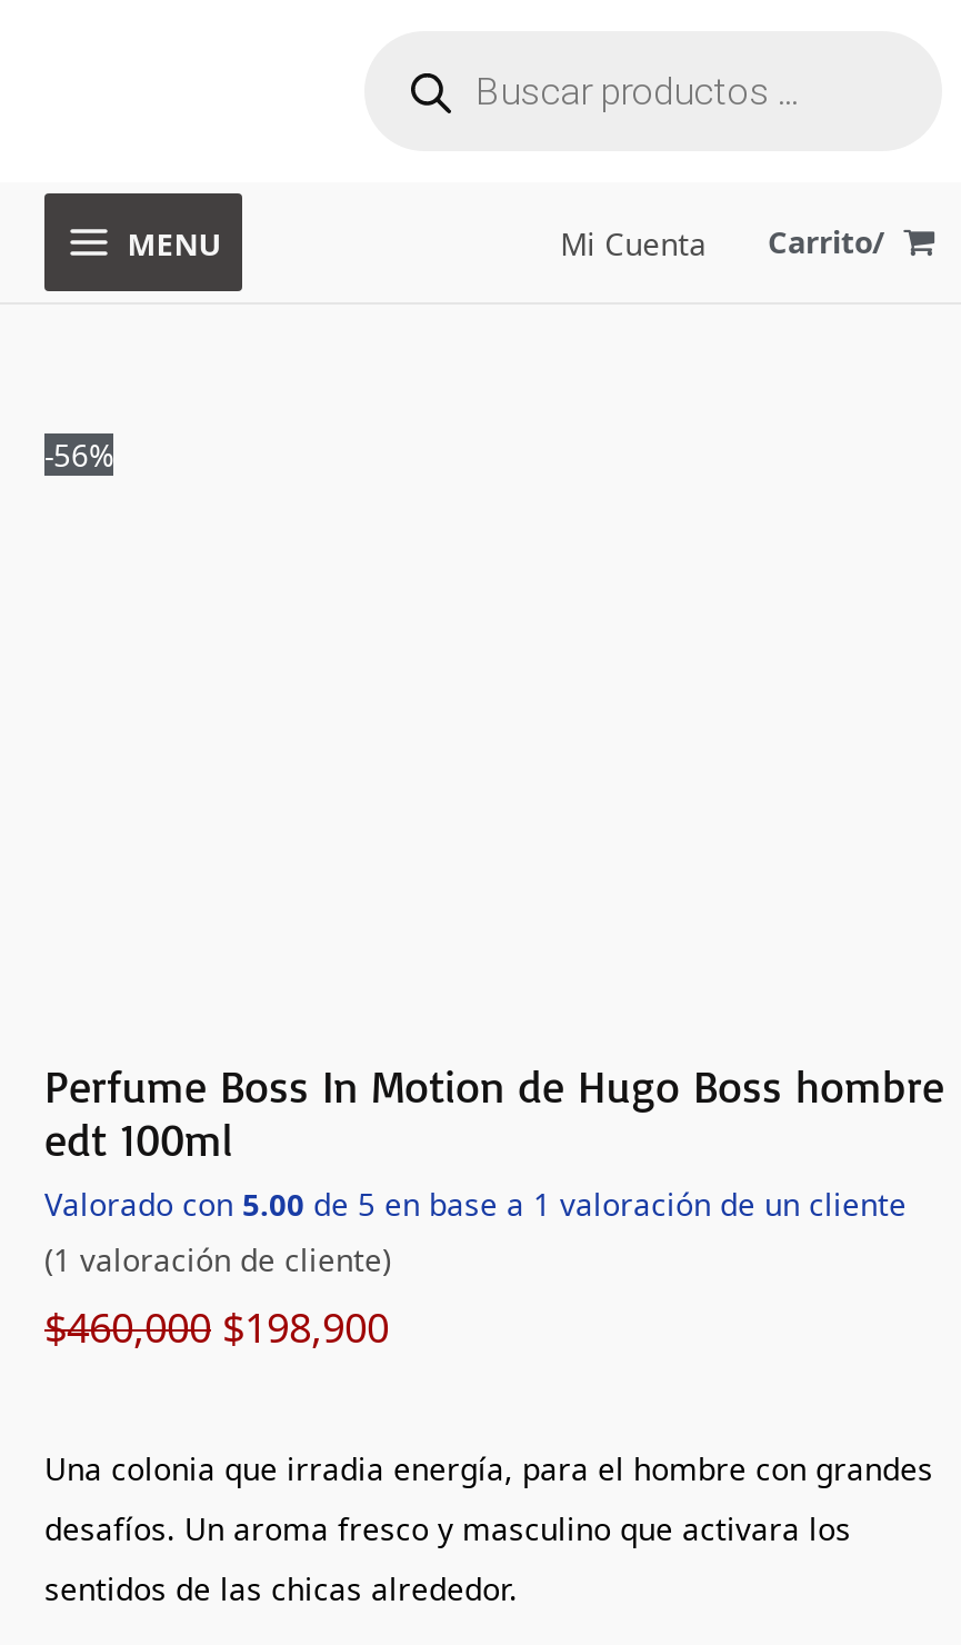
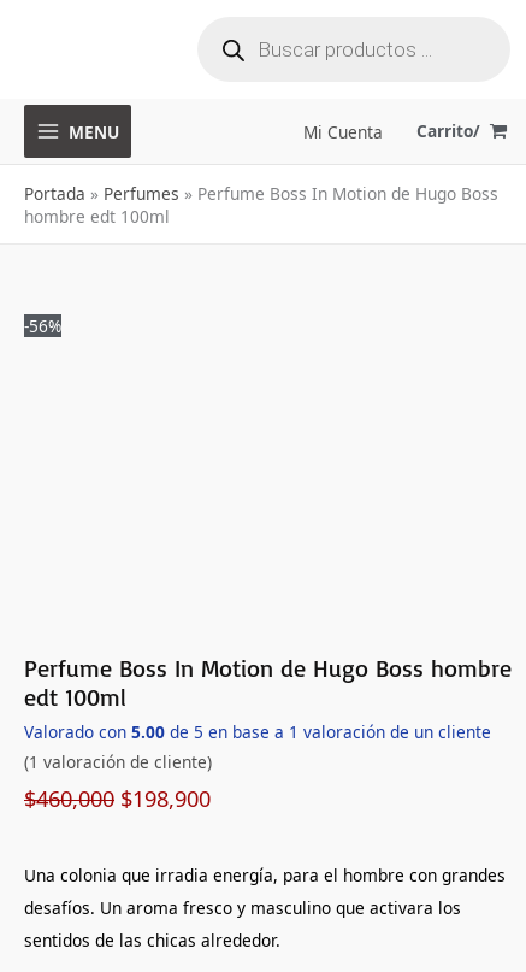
+ Portada» Perfumes» Perfume Boss In Motion de Hugo Boss
+ hombre edt 100ml
